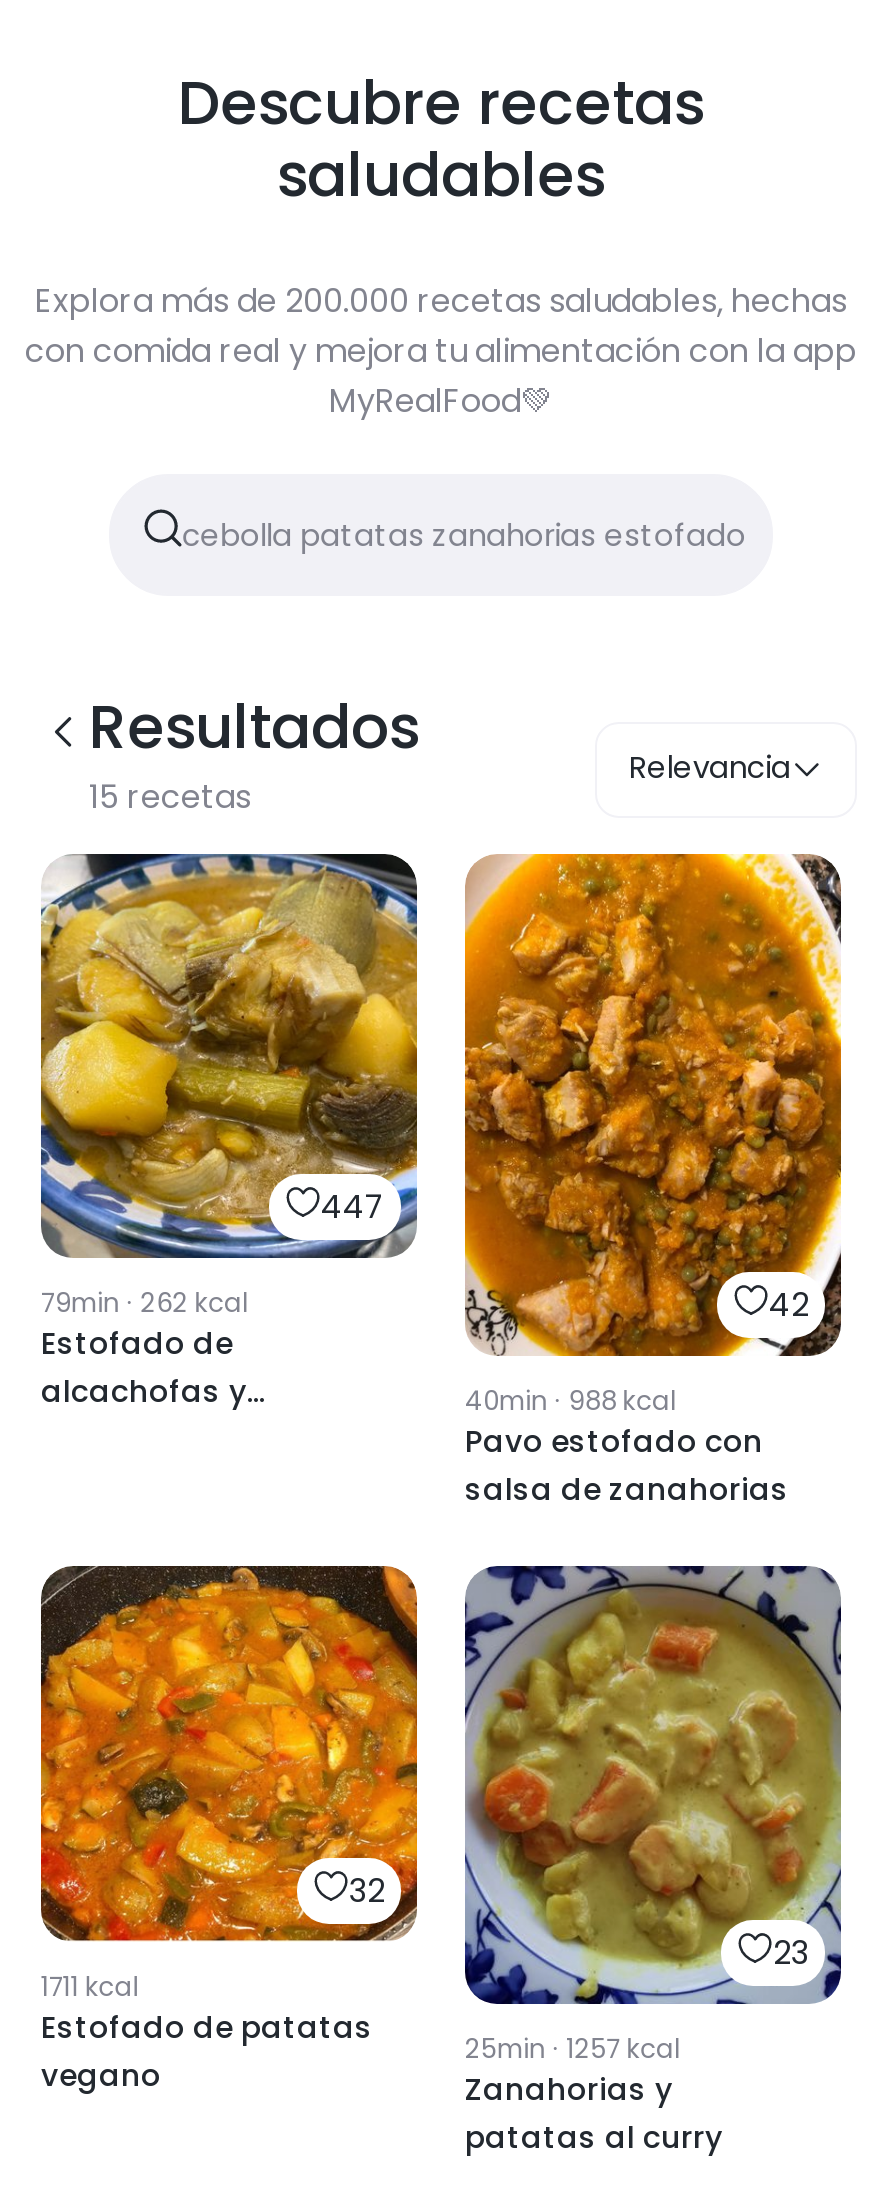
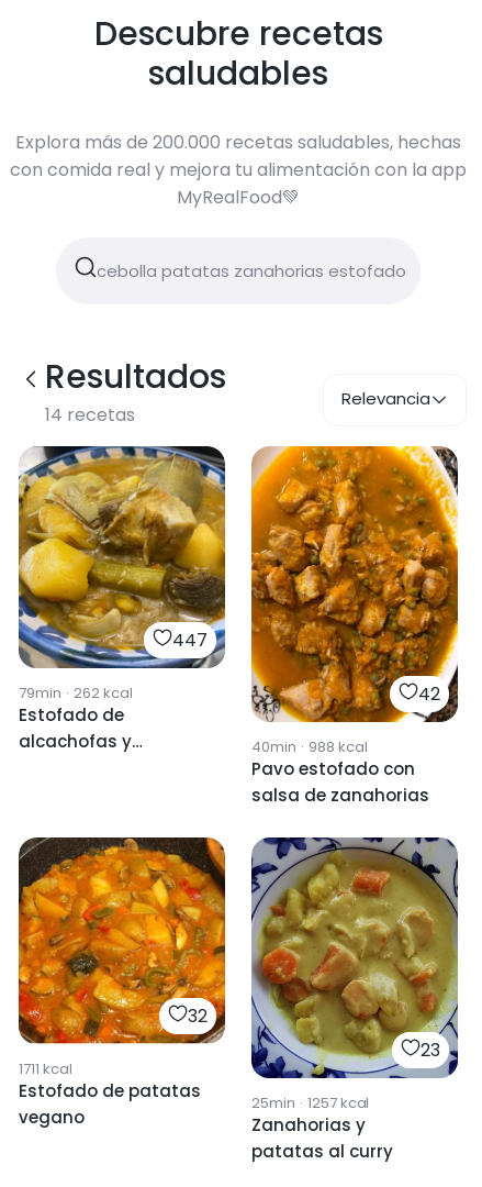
- 15 recetas
+ 14 recetas
